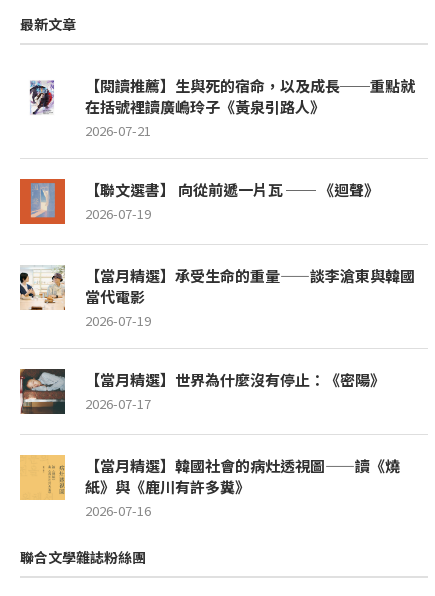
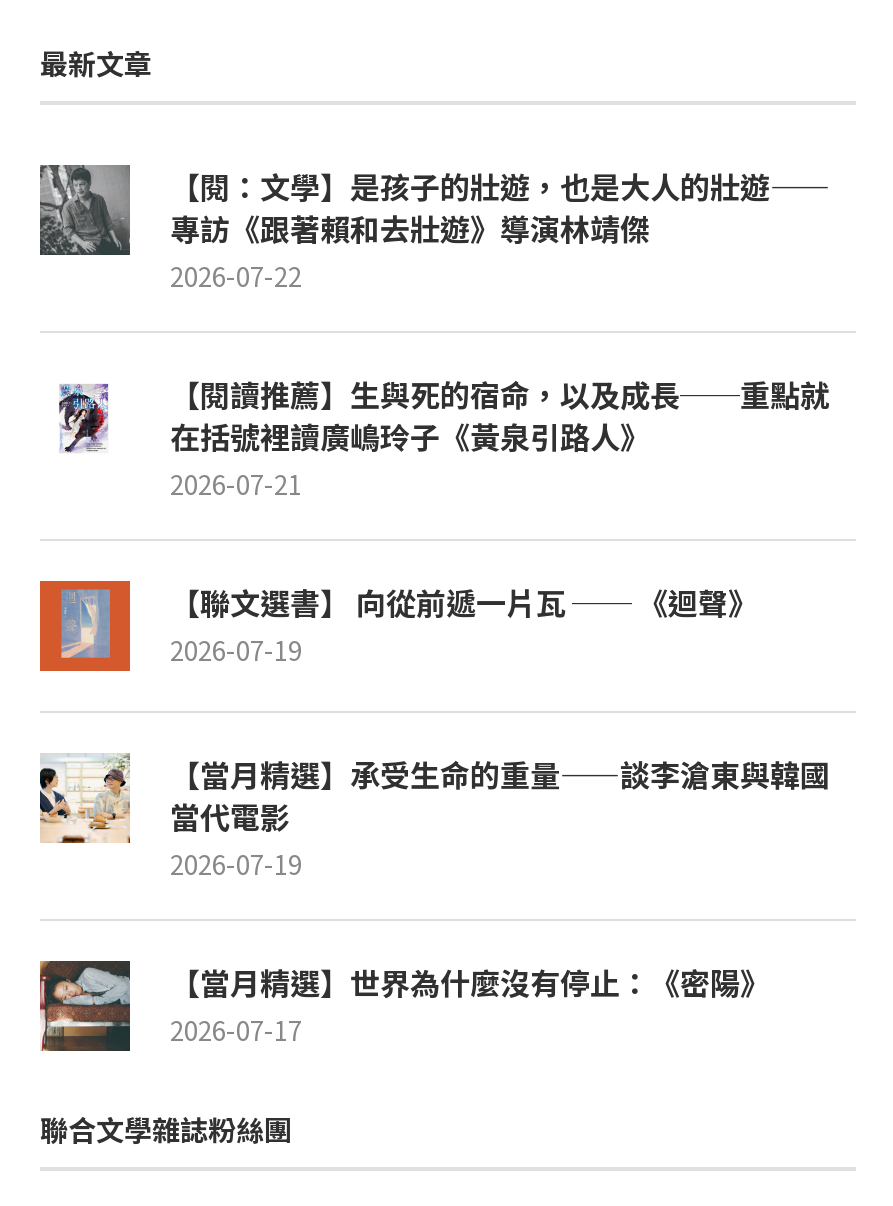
+ [image]
+ 【閱：文學】是孩子的壯遊，也是大人的壯遊——
+ 專訪《跟著賴和去壯遊》導演林靖傑
+ 2026-07-22

moved down: [image] | 在括號裡讀廣嶋玲子《黃泉引路人》 | 2026-07-21 | ... | 【當月精選】世界為什麼沒有停止：《密陽》 | 2026-07-17

- [image]
- 【當月精選】韓國社會的病灶透視圖——讀《燒
- 紙》與《鹿川有許多糞》
- 2026-07-16
